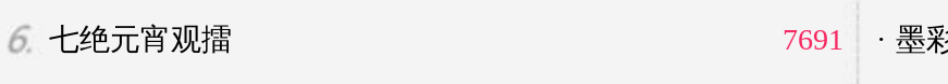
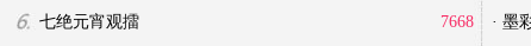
- 7691
+ 7668
